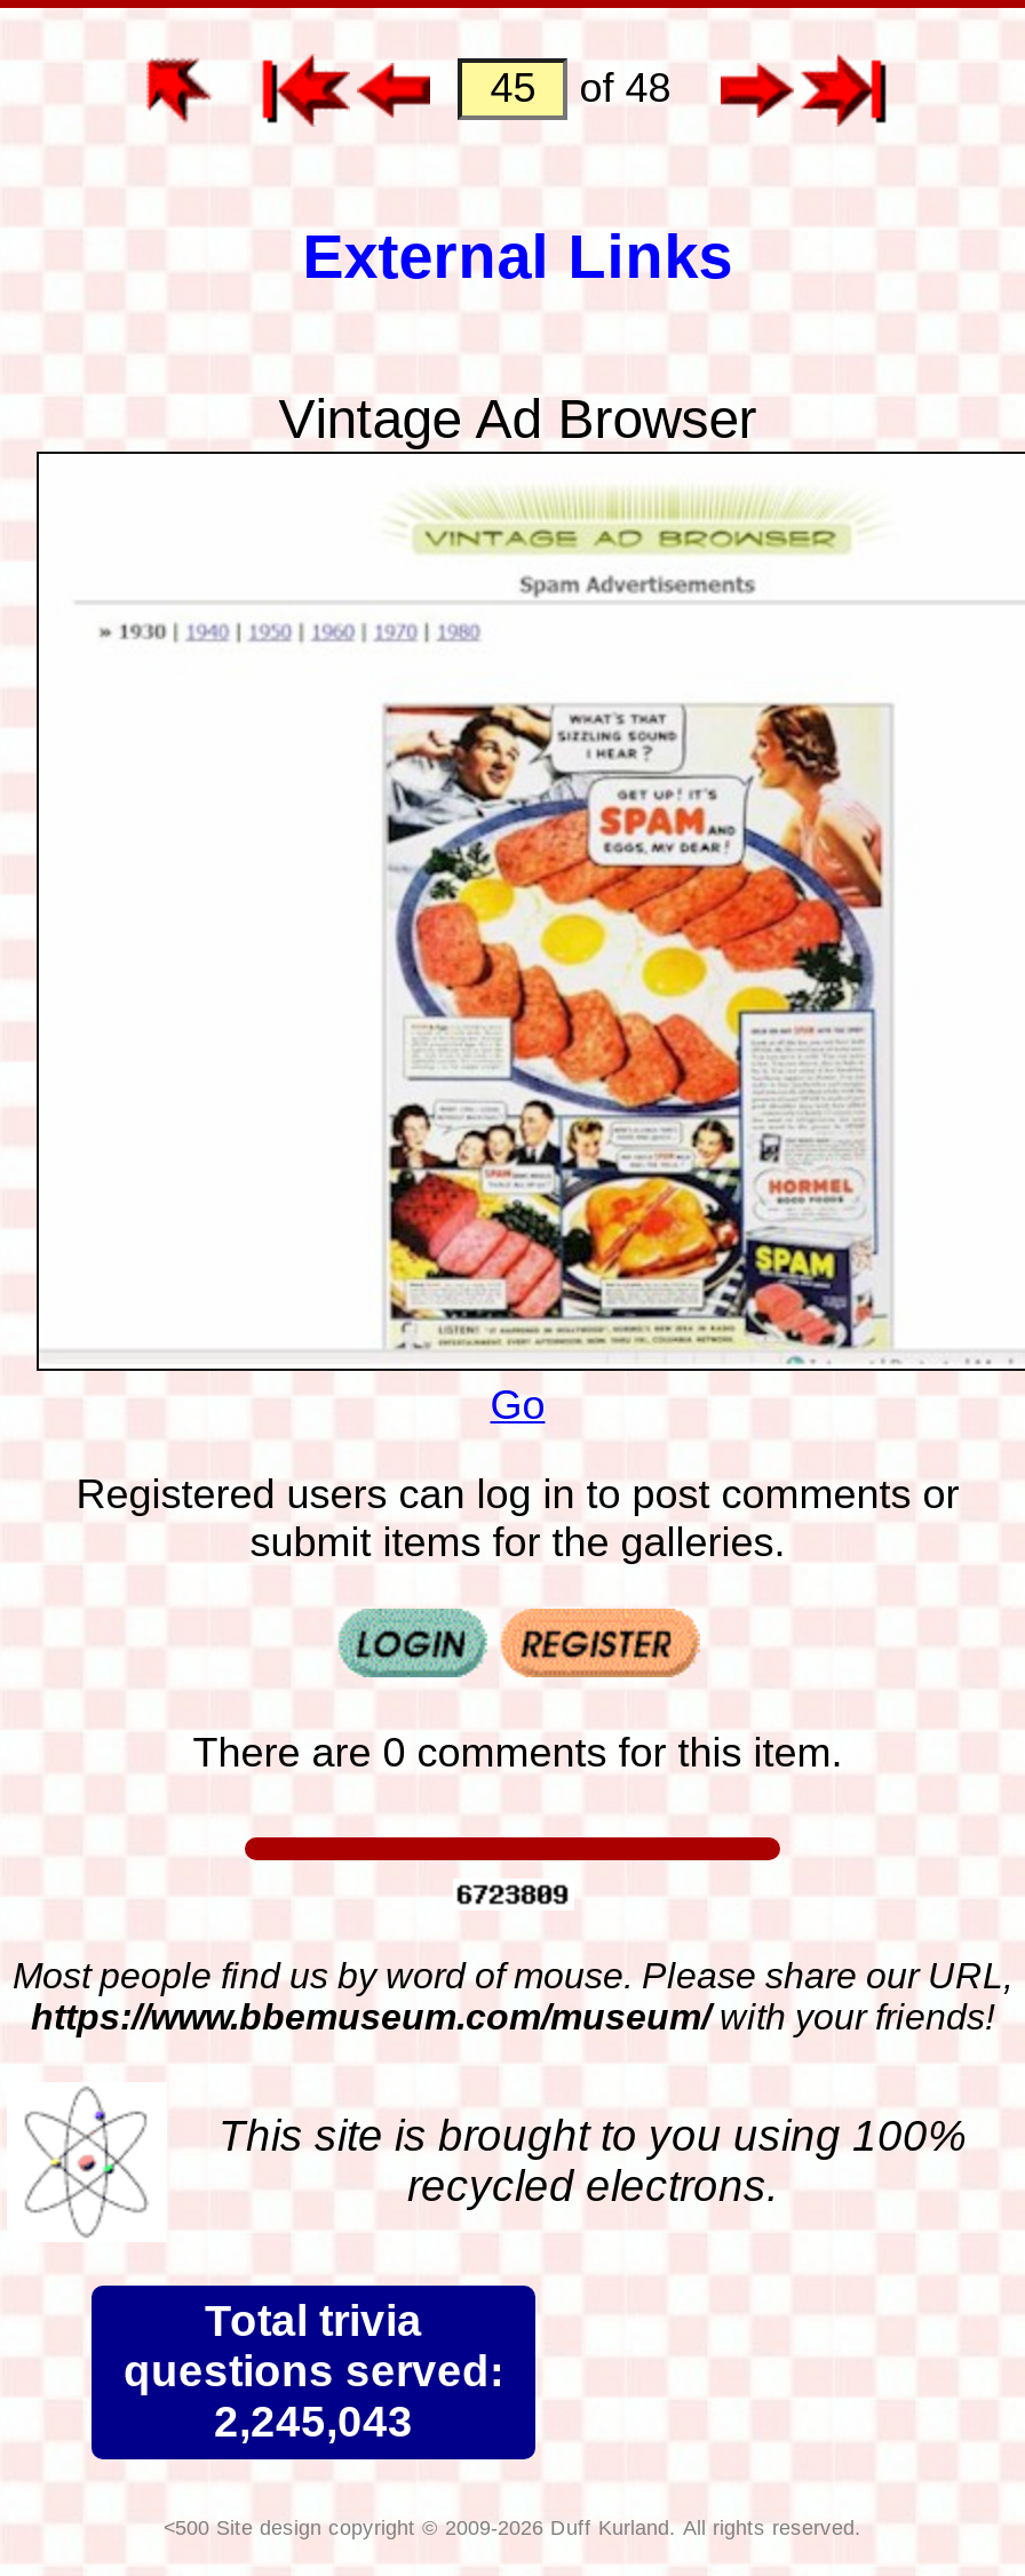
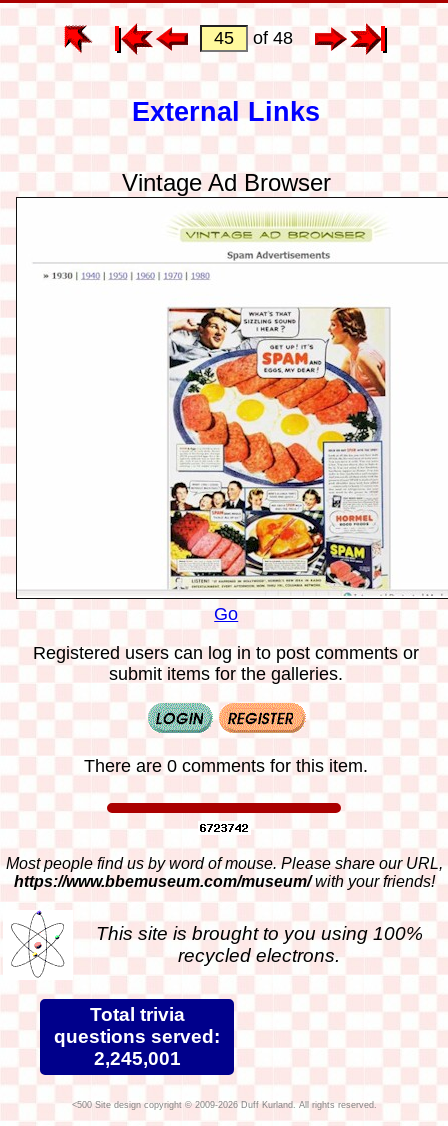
- 2,245,043
+ 2,245,001
